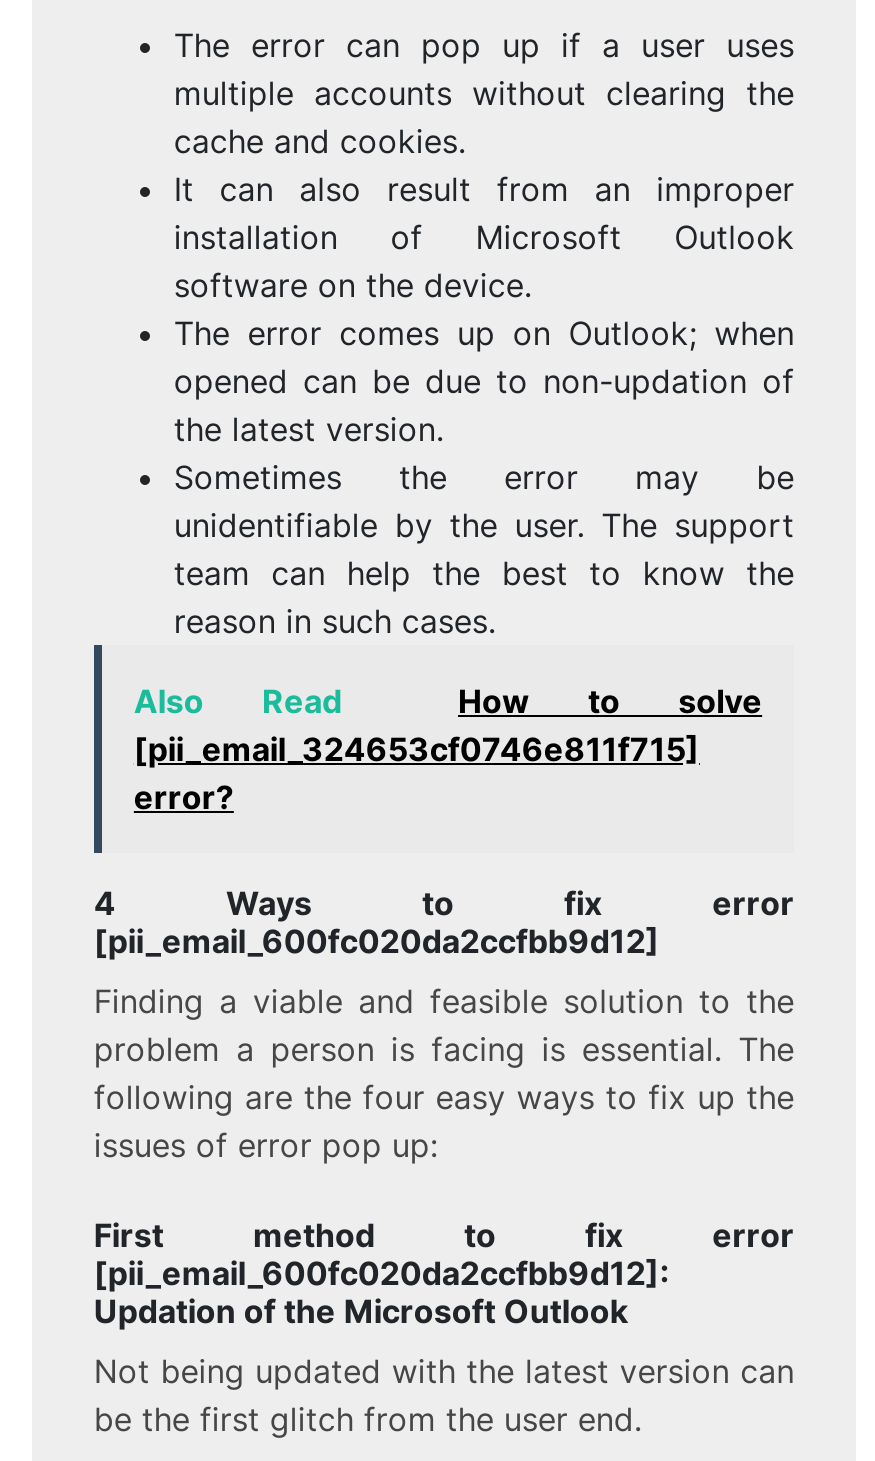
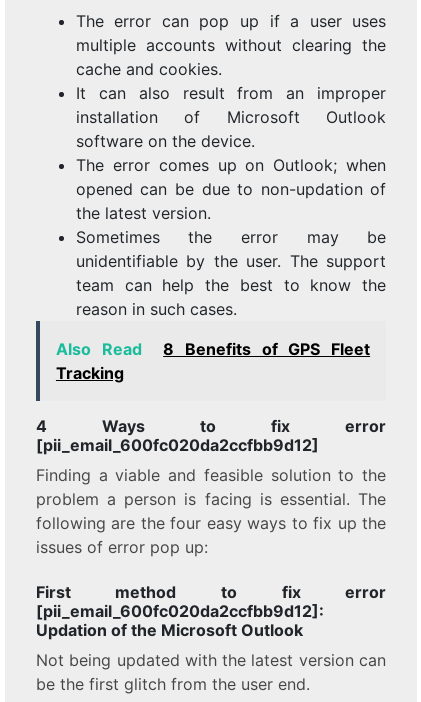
- How to solve
- [pii_email_324653cf0746e811f715]
- error?
+ 8 Benefits of GPS Fleet
+ Tracking
